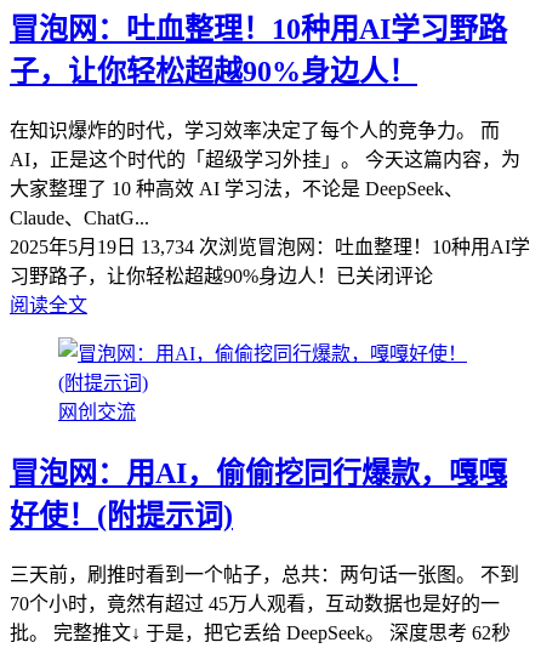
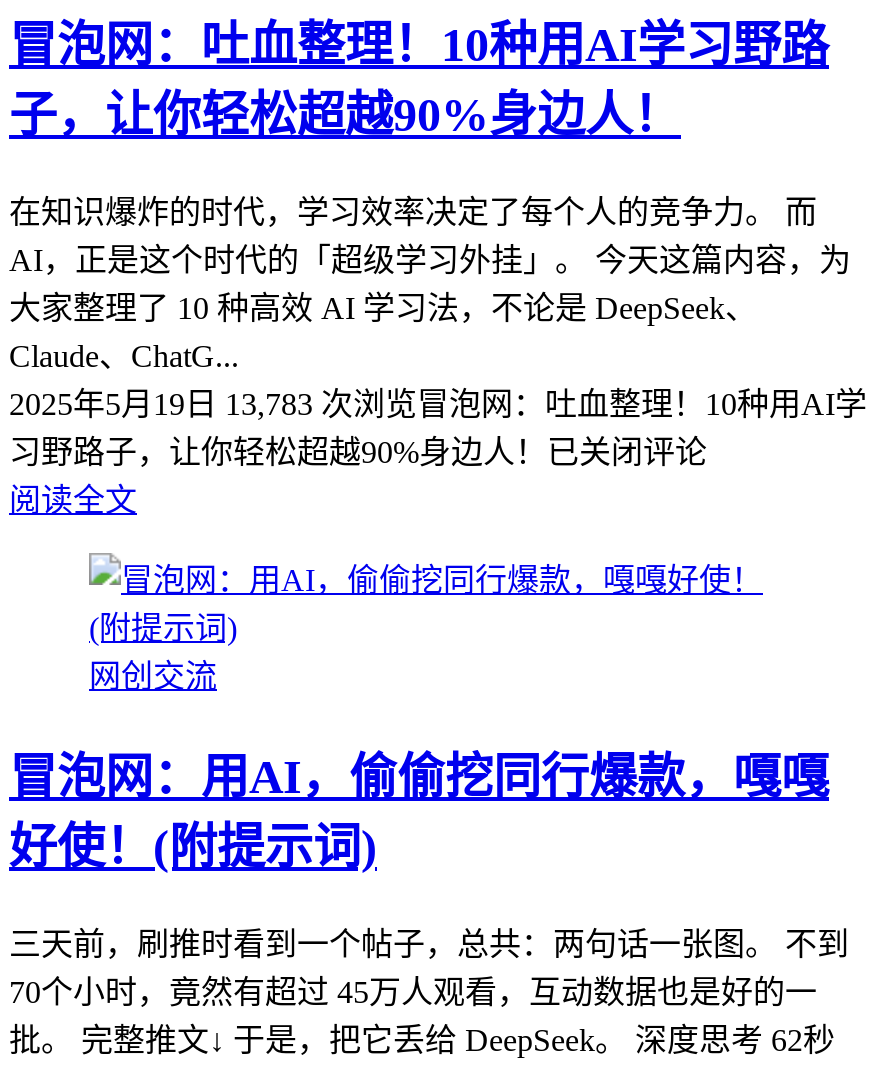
- 2025年5月19日13,734 次浏览冒泡网：吐血整理！10种用AI学
+ 2025年5月19日13,783 次浏览冒泡网：吐血整理！10种用AI学
